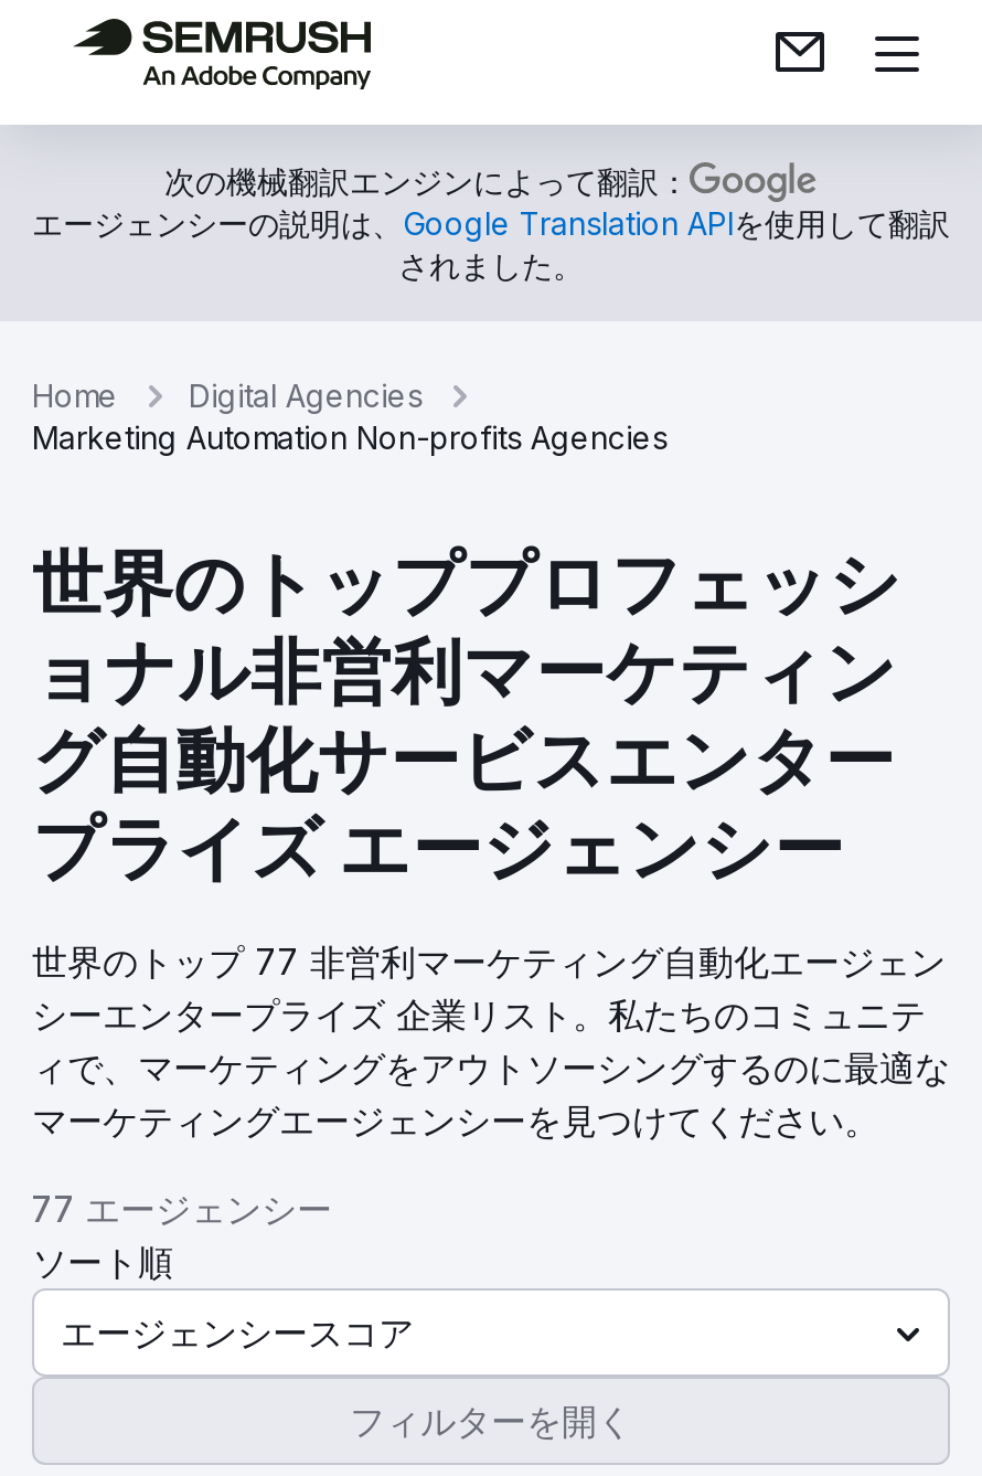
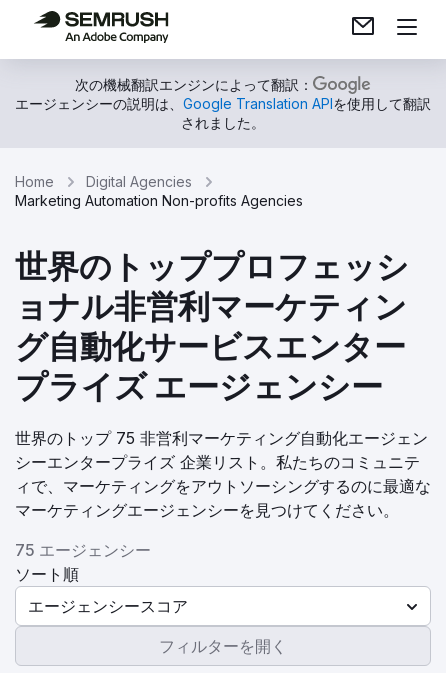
- 世界のトップ 77 非営利マーケティング自動化エージェン
+ 世界のトップ 75 非営利マーケティング自動化エージェン

- 77 エージェンシー
+ 75 エージェンシー
